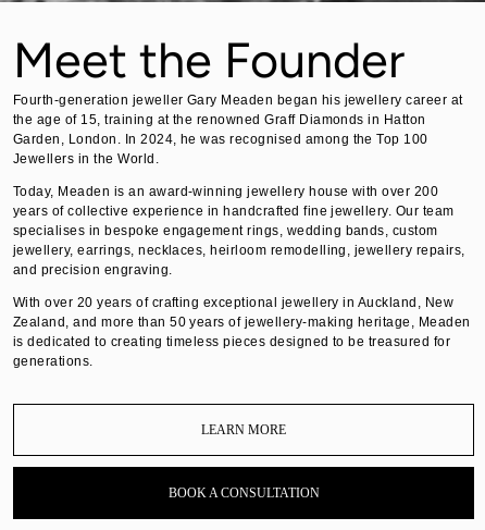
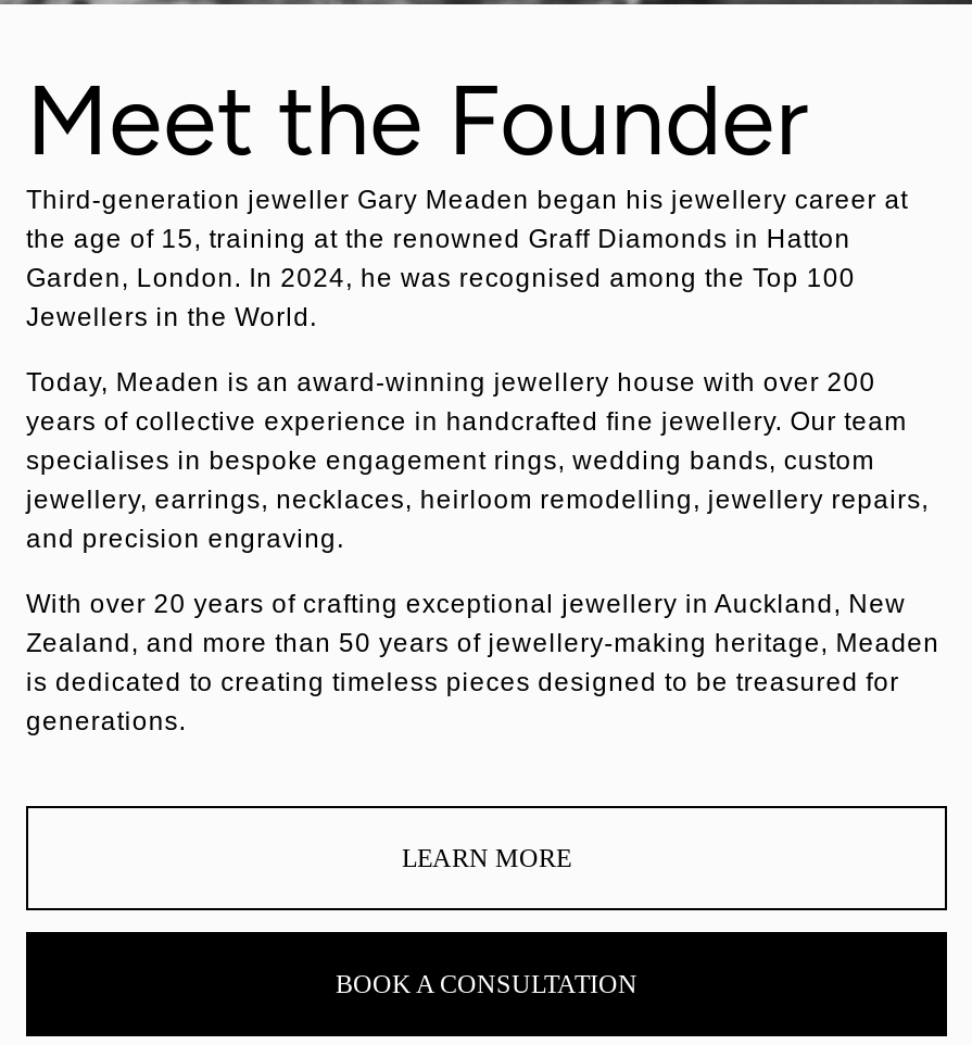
- Fourth-generation jeweller Gary Meaden began his jewellery career at
+ Third-generation jeweller Gary Meaden began his jewellery career at
